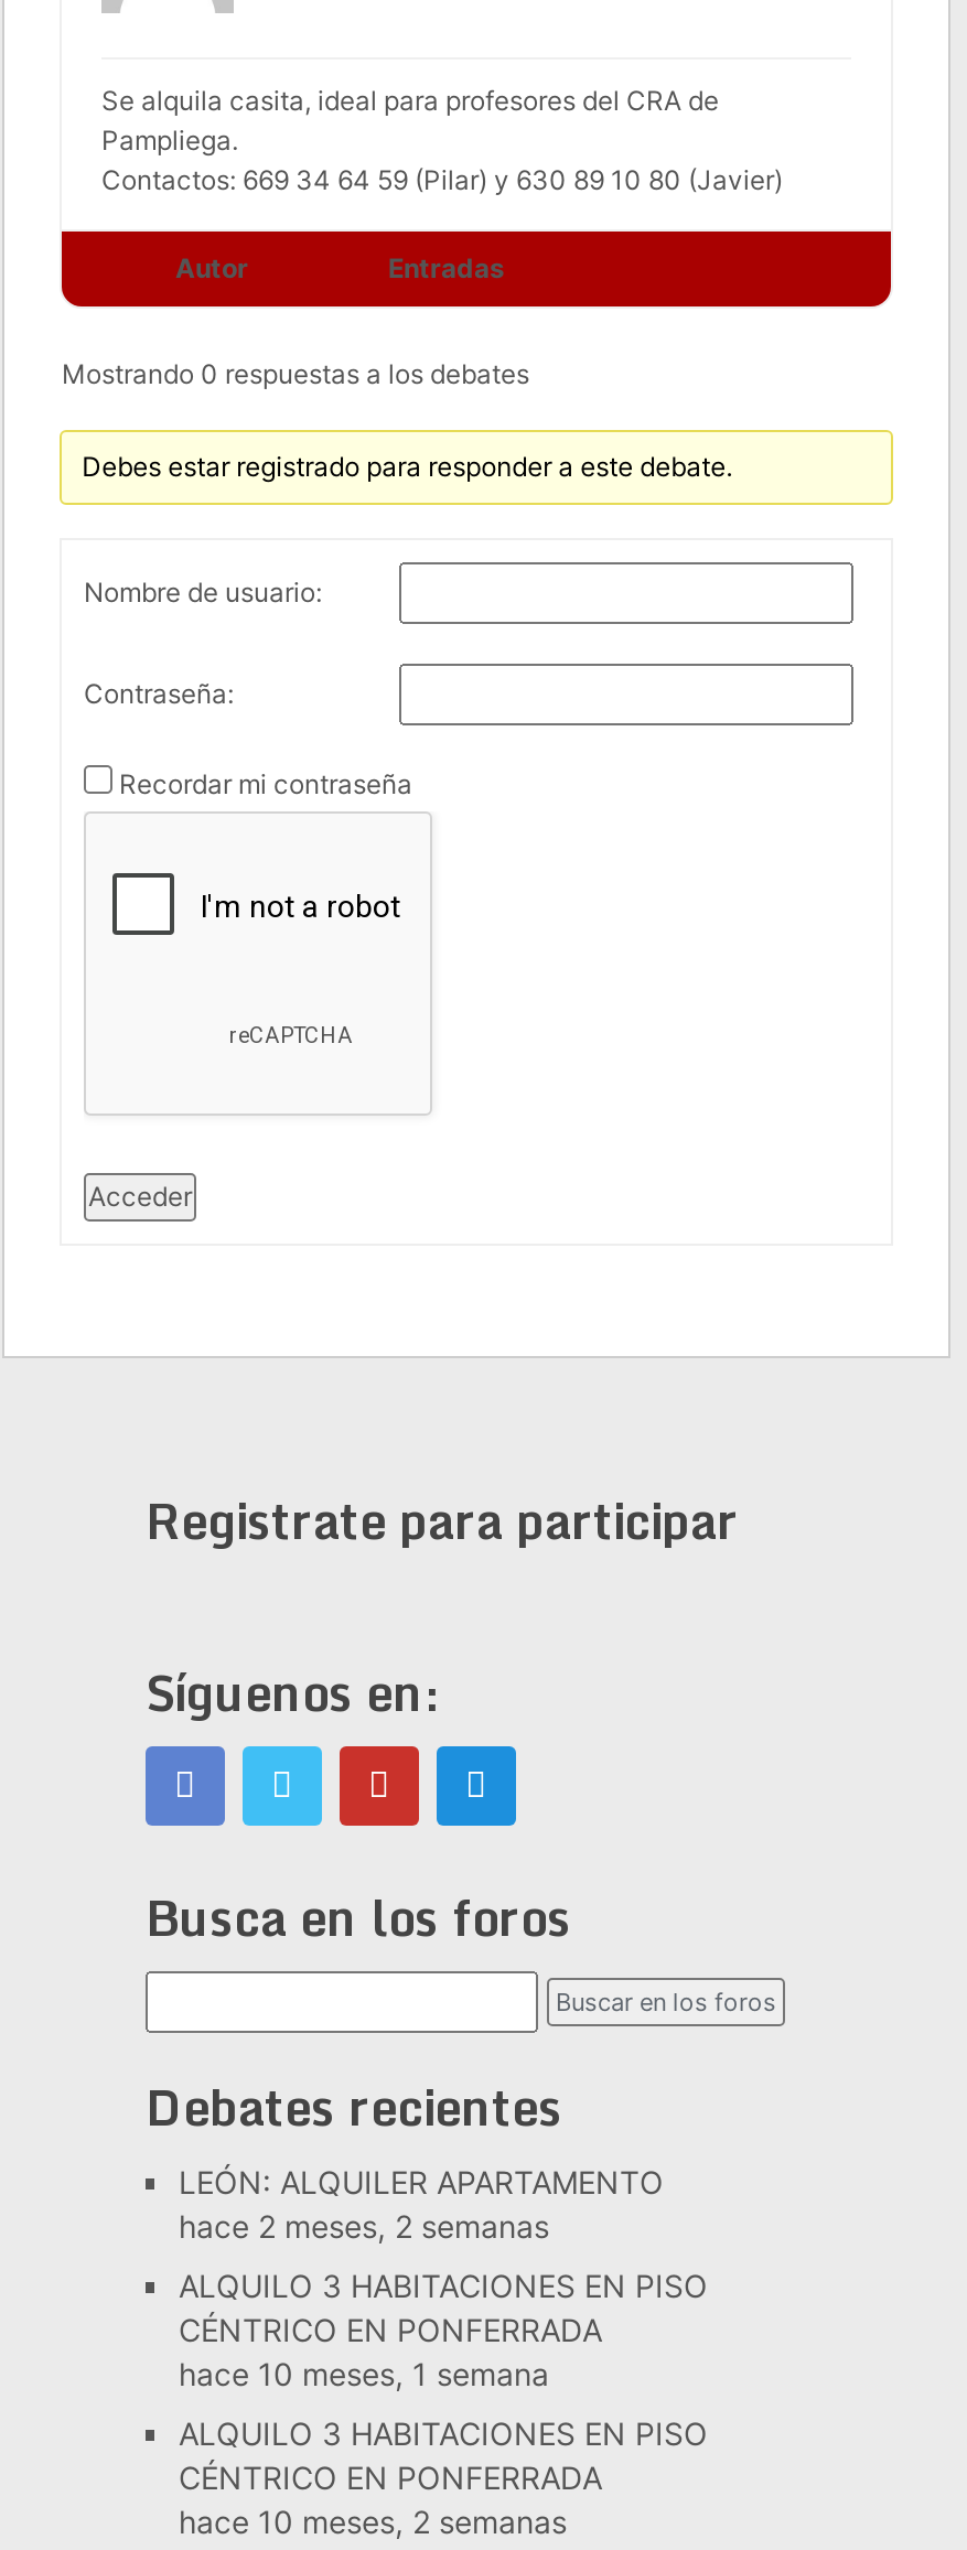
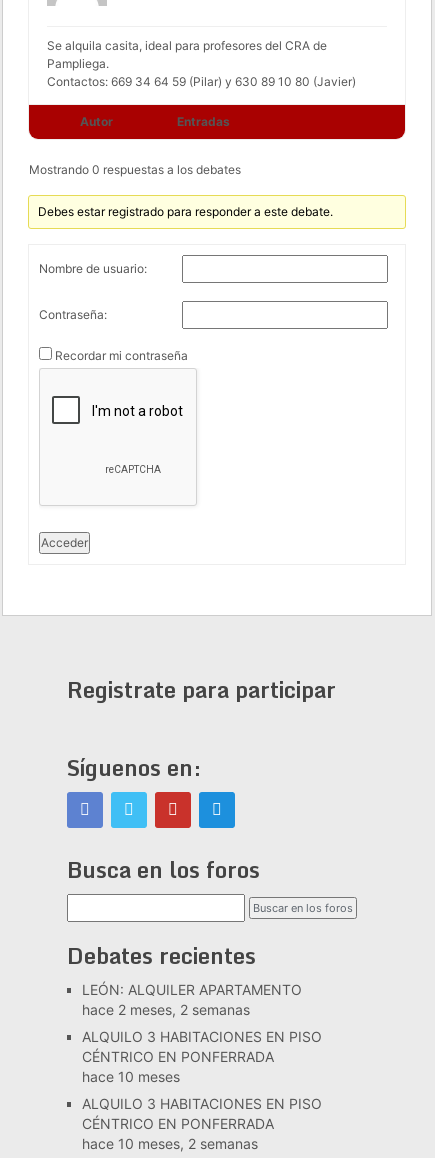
- hace 10 meses, 1 semana
+ hace 10 meses
